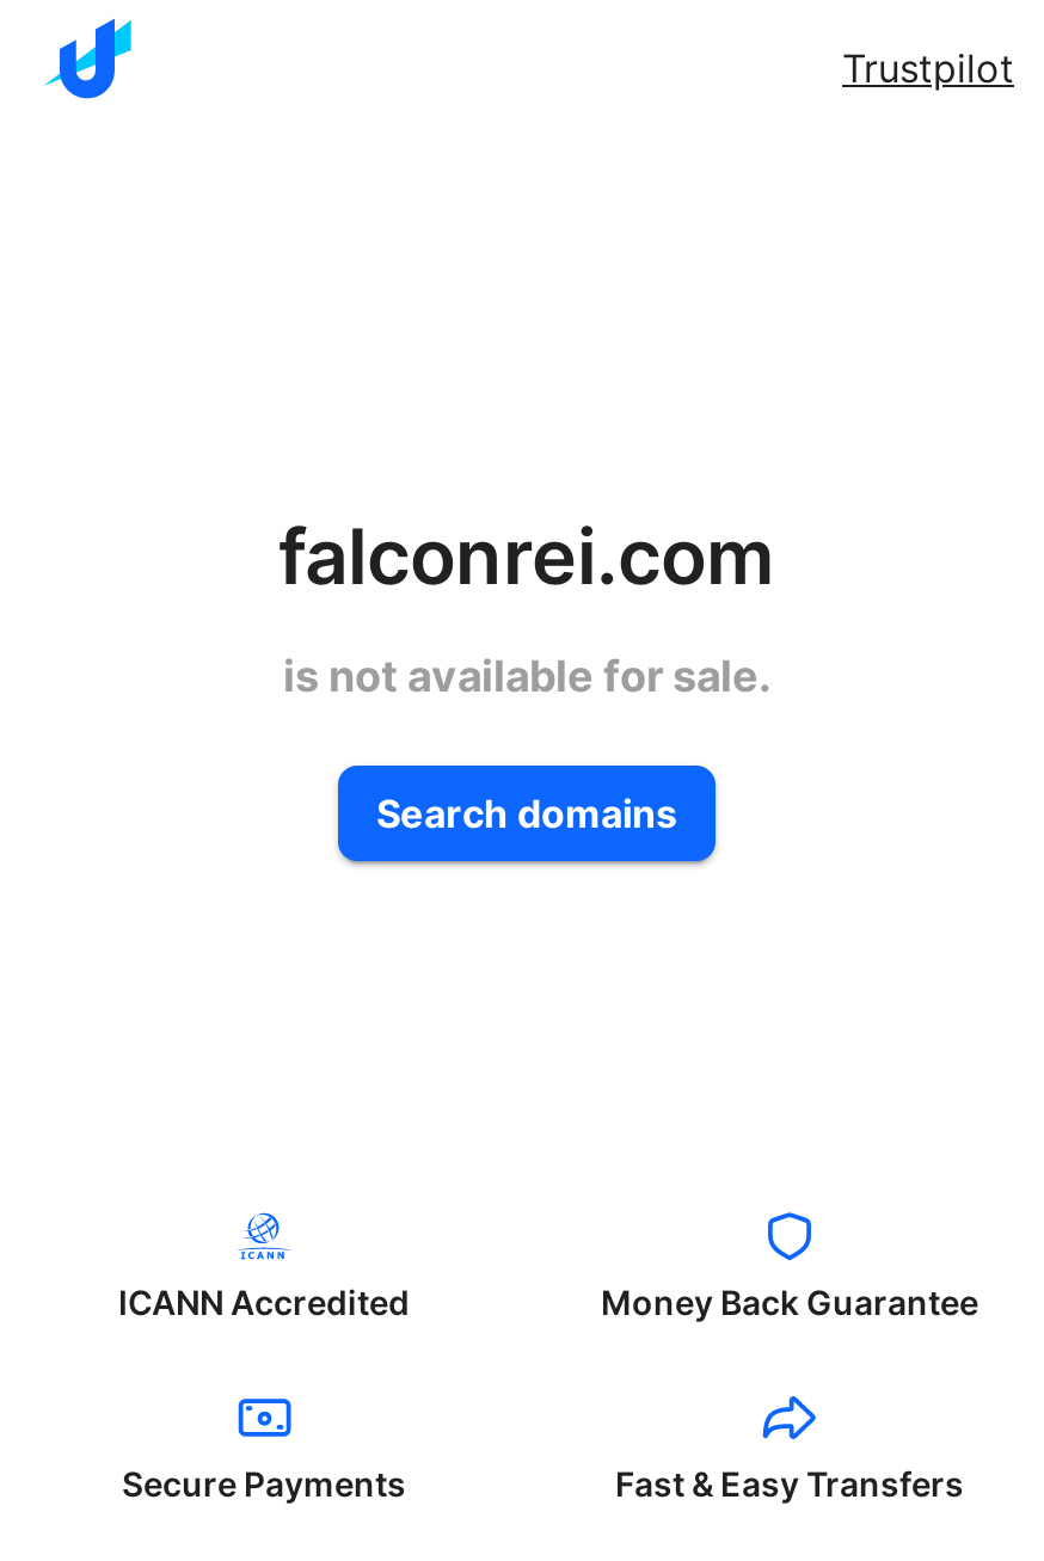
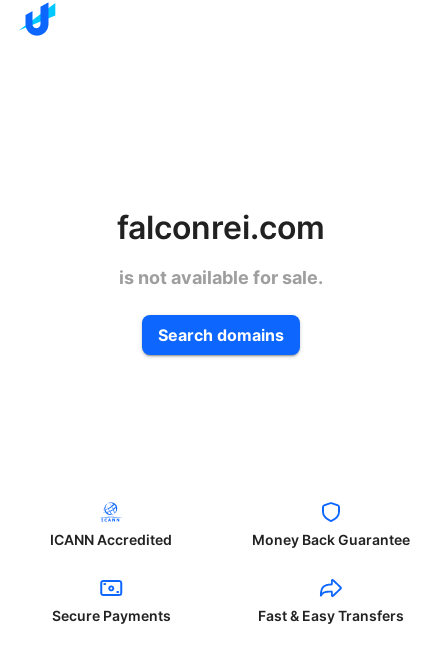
- Trustpilot
